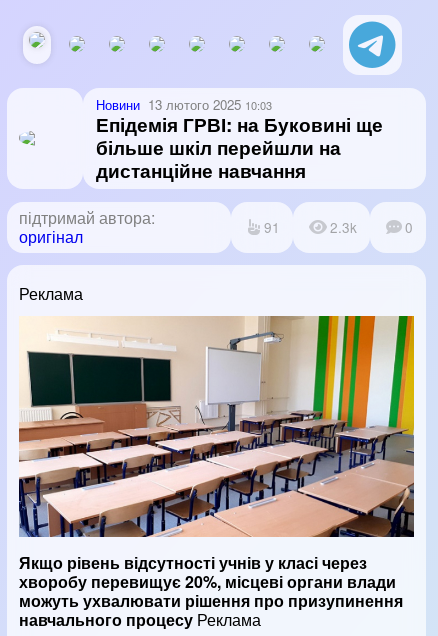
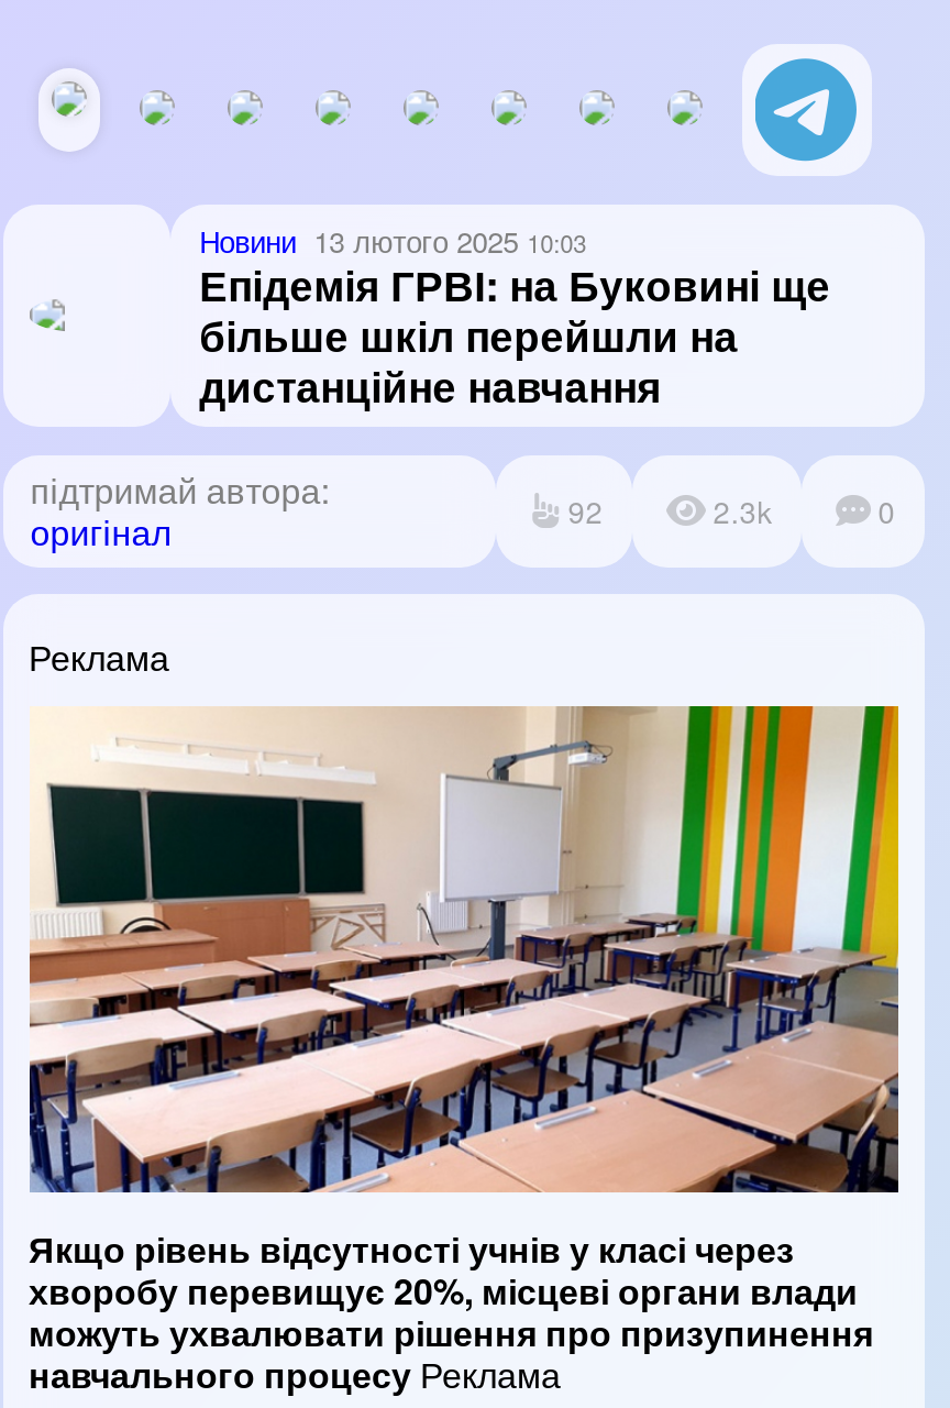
- 91
+ 92
